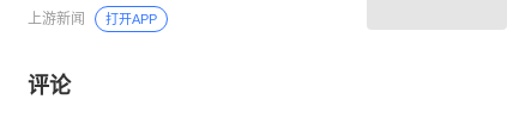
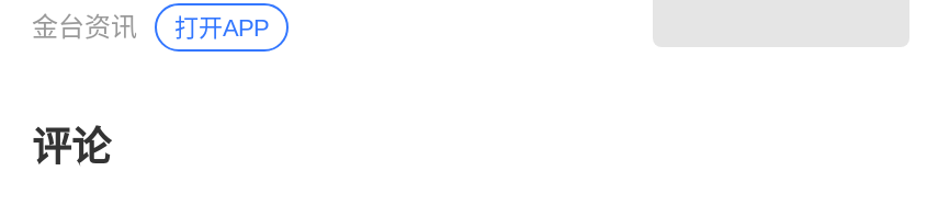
- 上游新闻
+ 金台资讯
